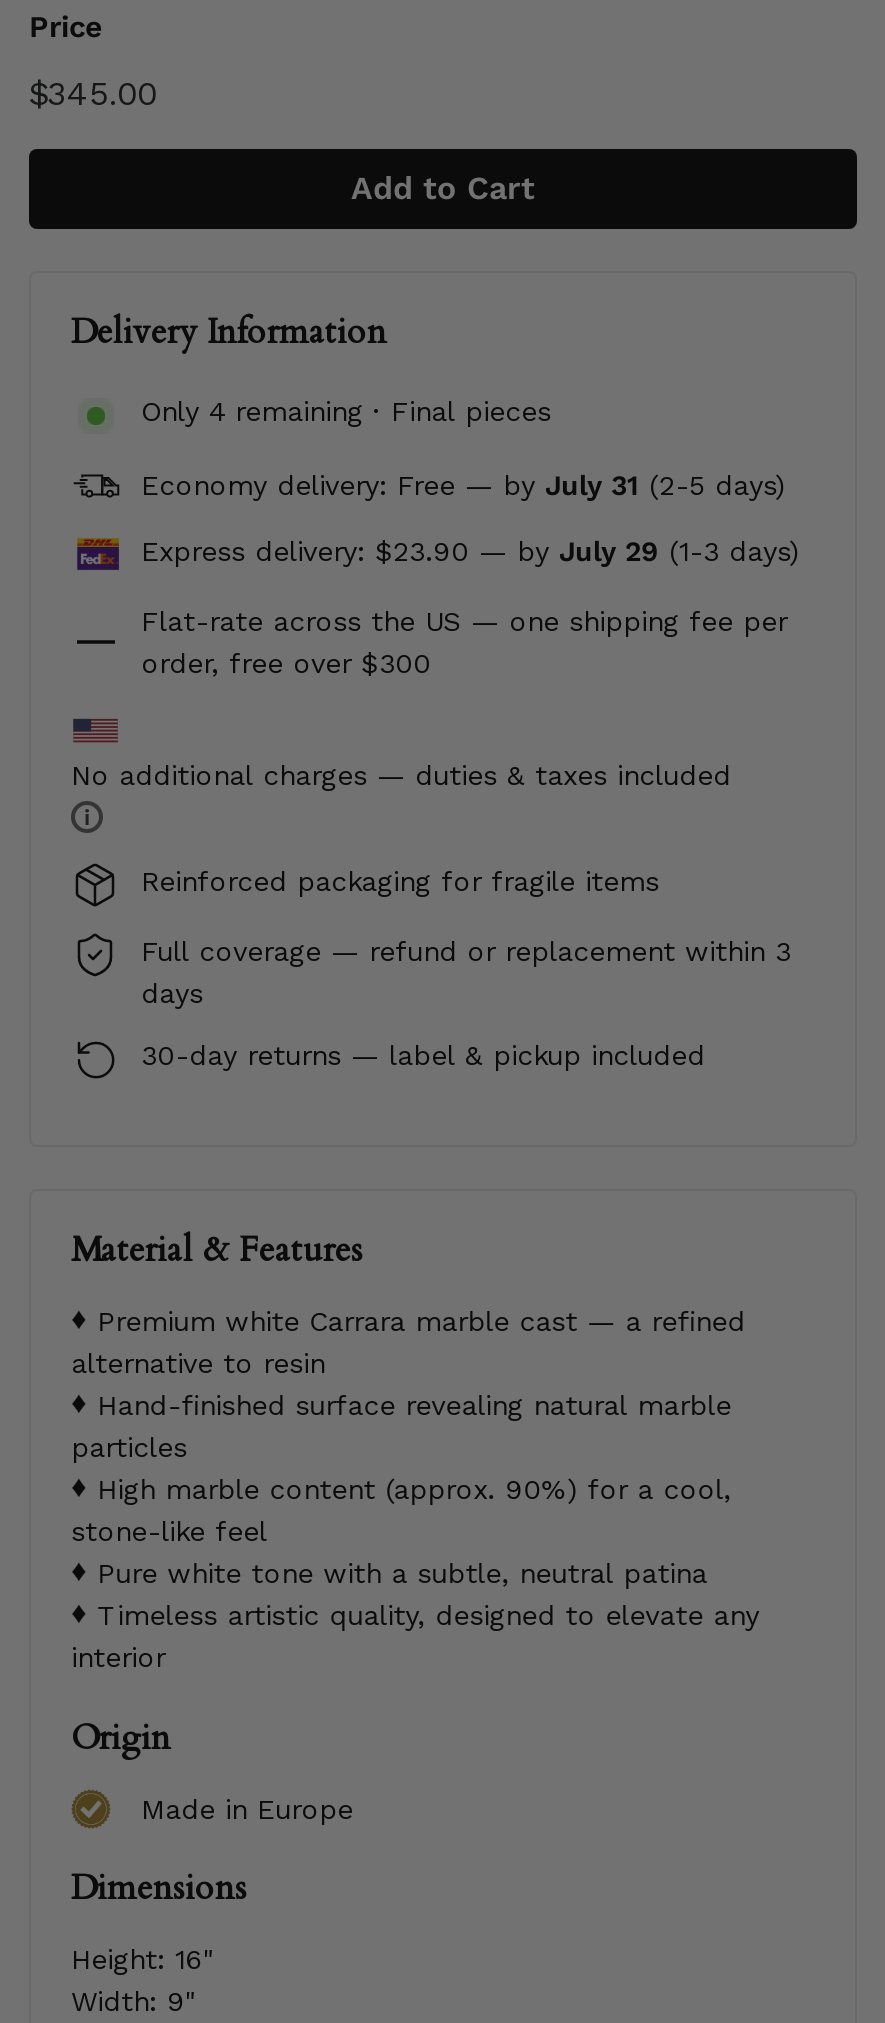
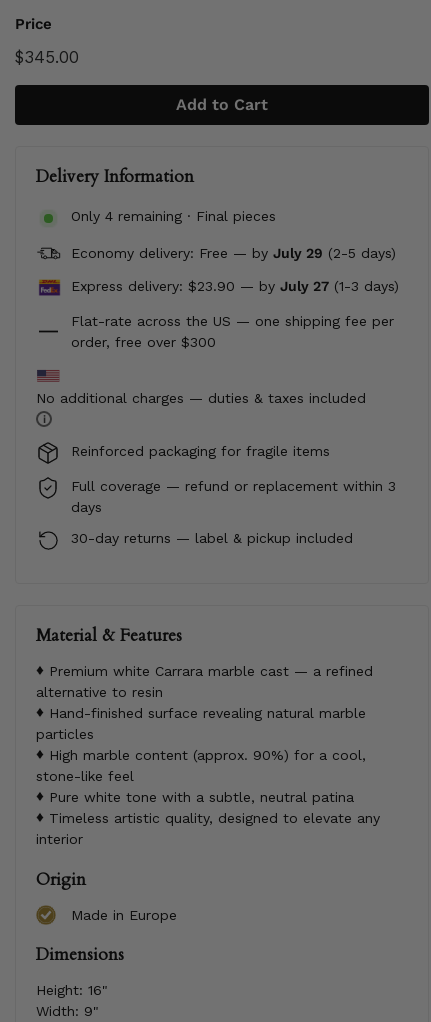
- Economy delivery: Free — by July 31 (2-5 days)
+ Economy delivery: Free — by July 29 (2-5 days)

- Express delivery: $23.90 — by July 29 (1-3 days)
+ Express delivery: $23.90 — by July 27 (1-3 days)
